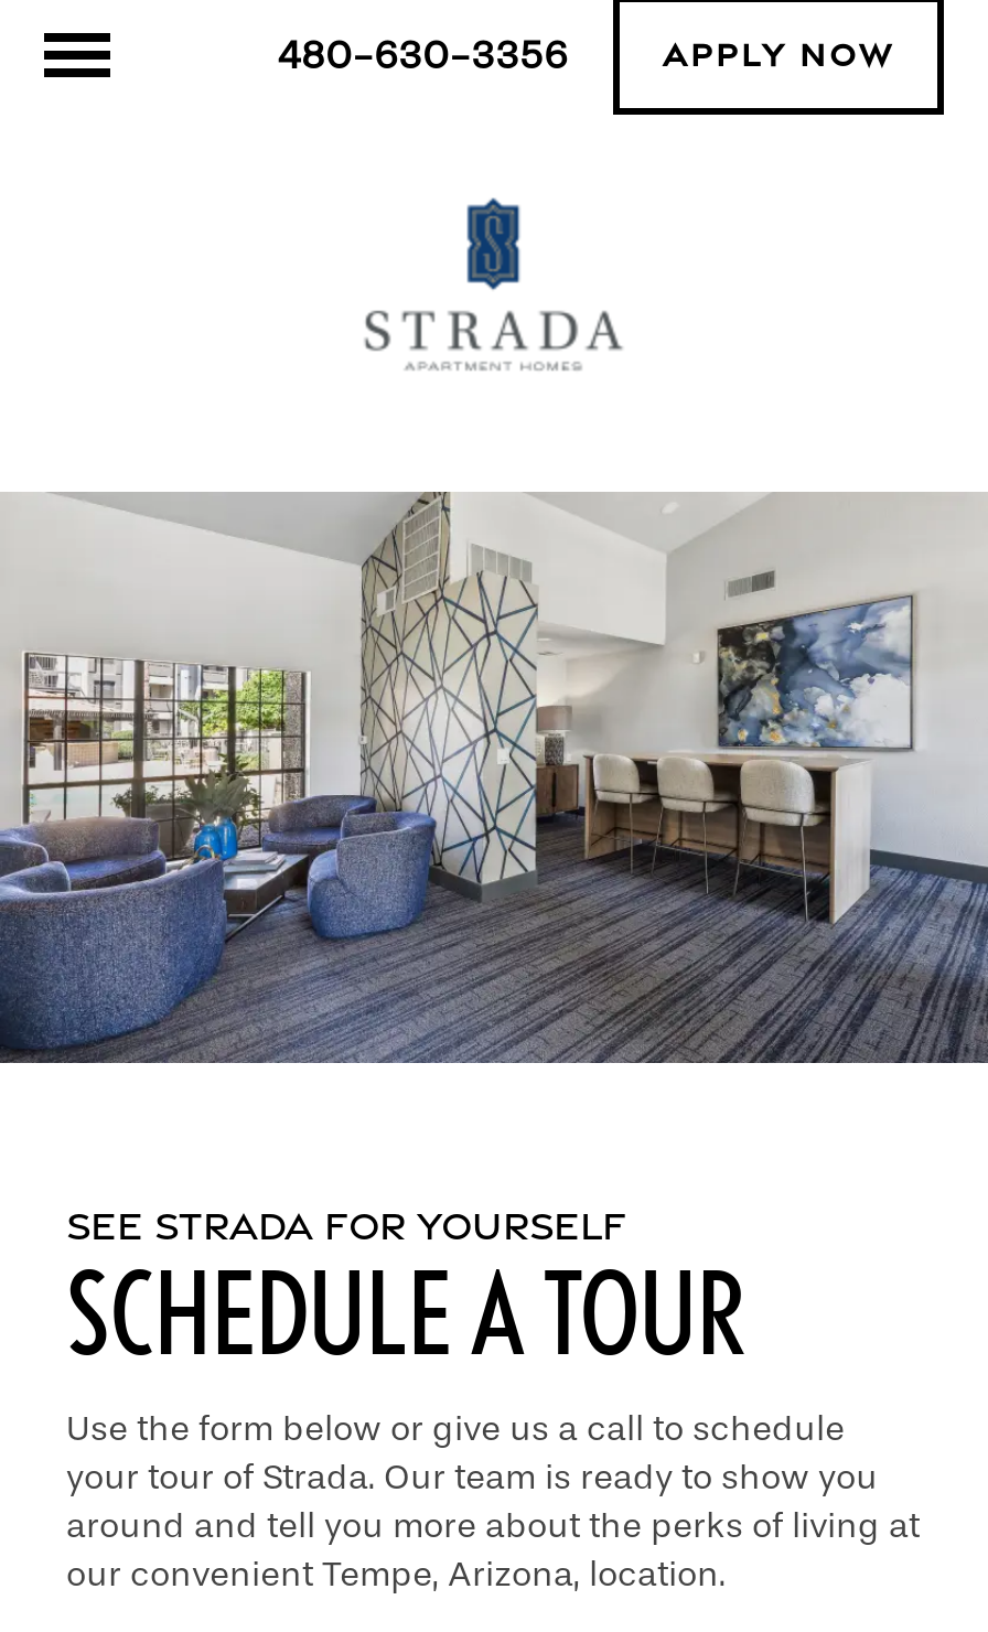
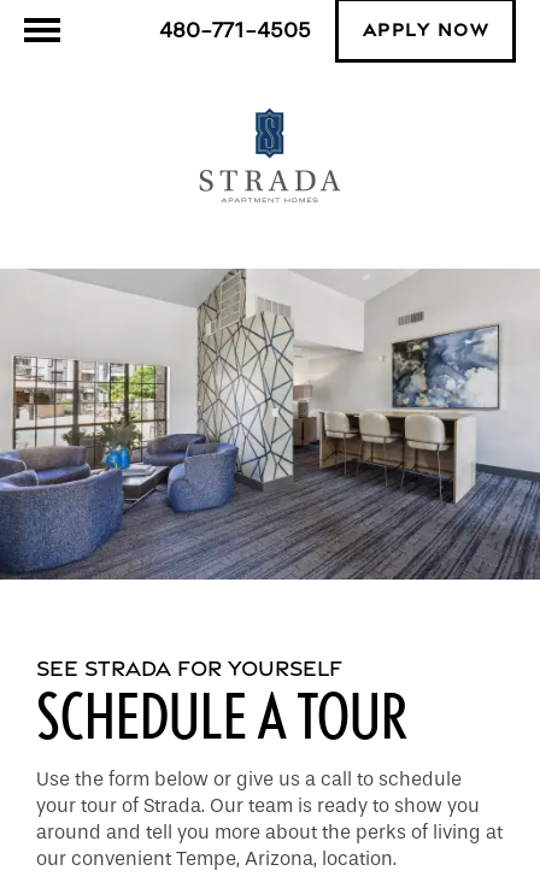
- 480-630-3356
+ 480-771-4505
